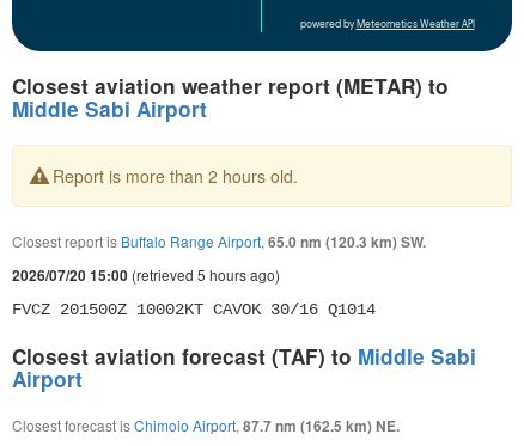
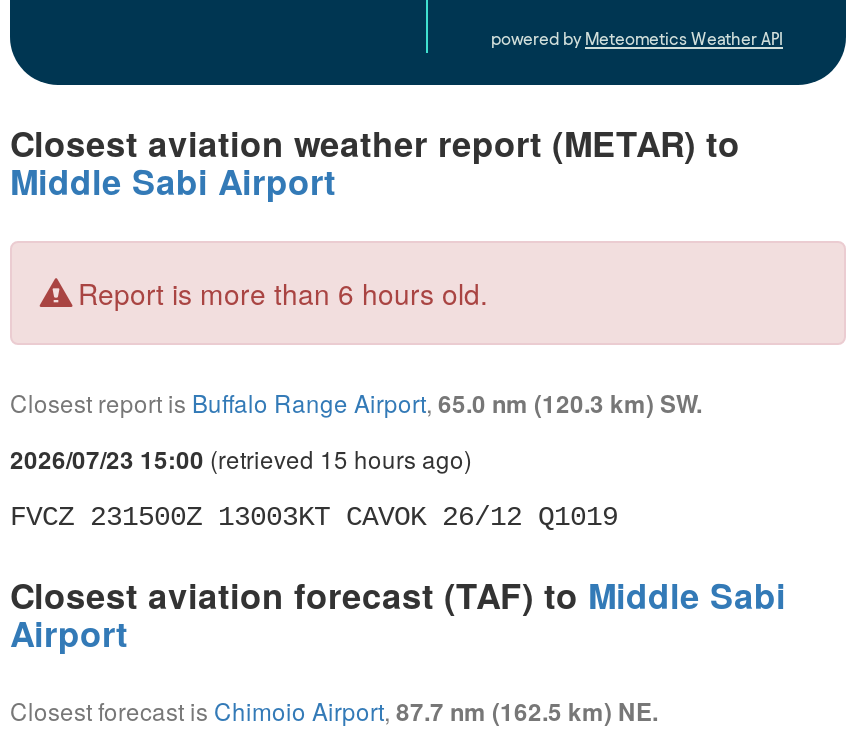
- Report is more than 2 hours old.
+ Report is more than 6 hours old.

- 2026/07/20 15:00 (retrieved 5 hours ago)
+ 2026/07/23 15:00 (retrieved 15 hours ago)

- FVCZ 201500Z 10002KT CAVOK 30/16 Q1014
+ FVCZ 231500Z 13003KT CAVOK 26/12 Q1019
